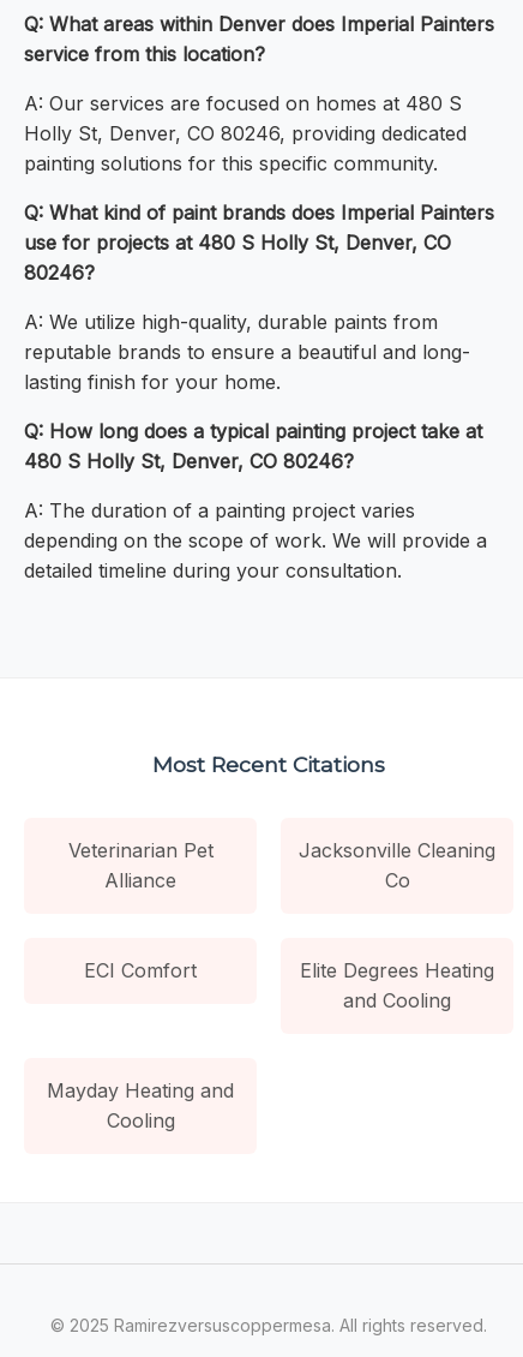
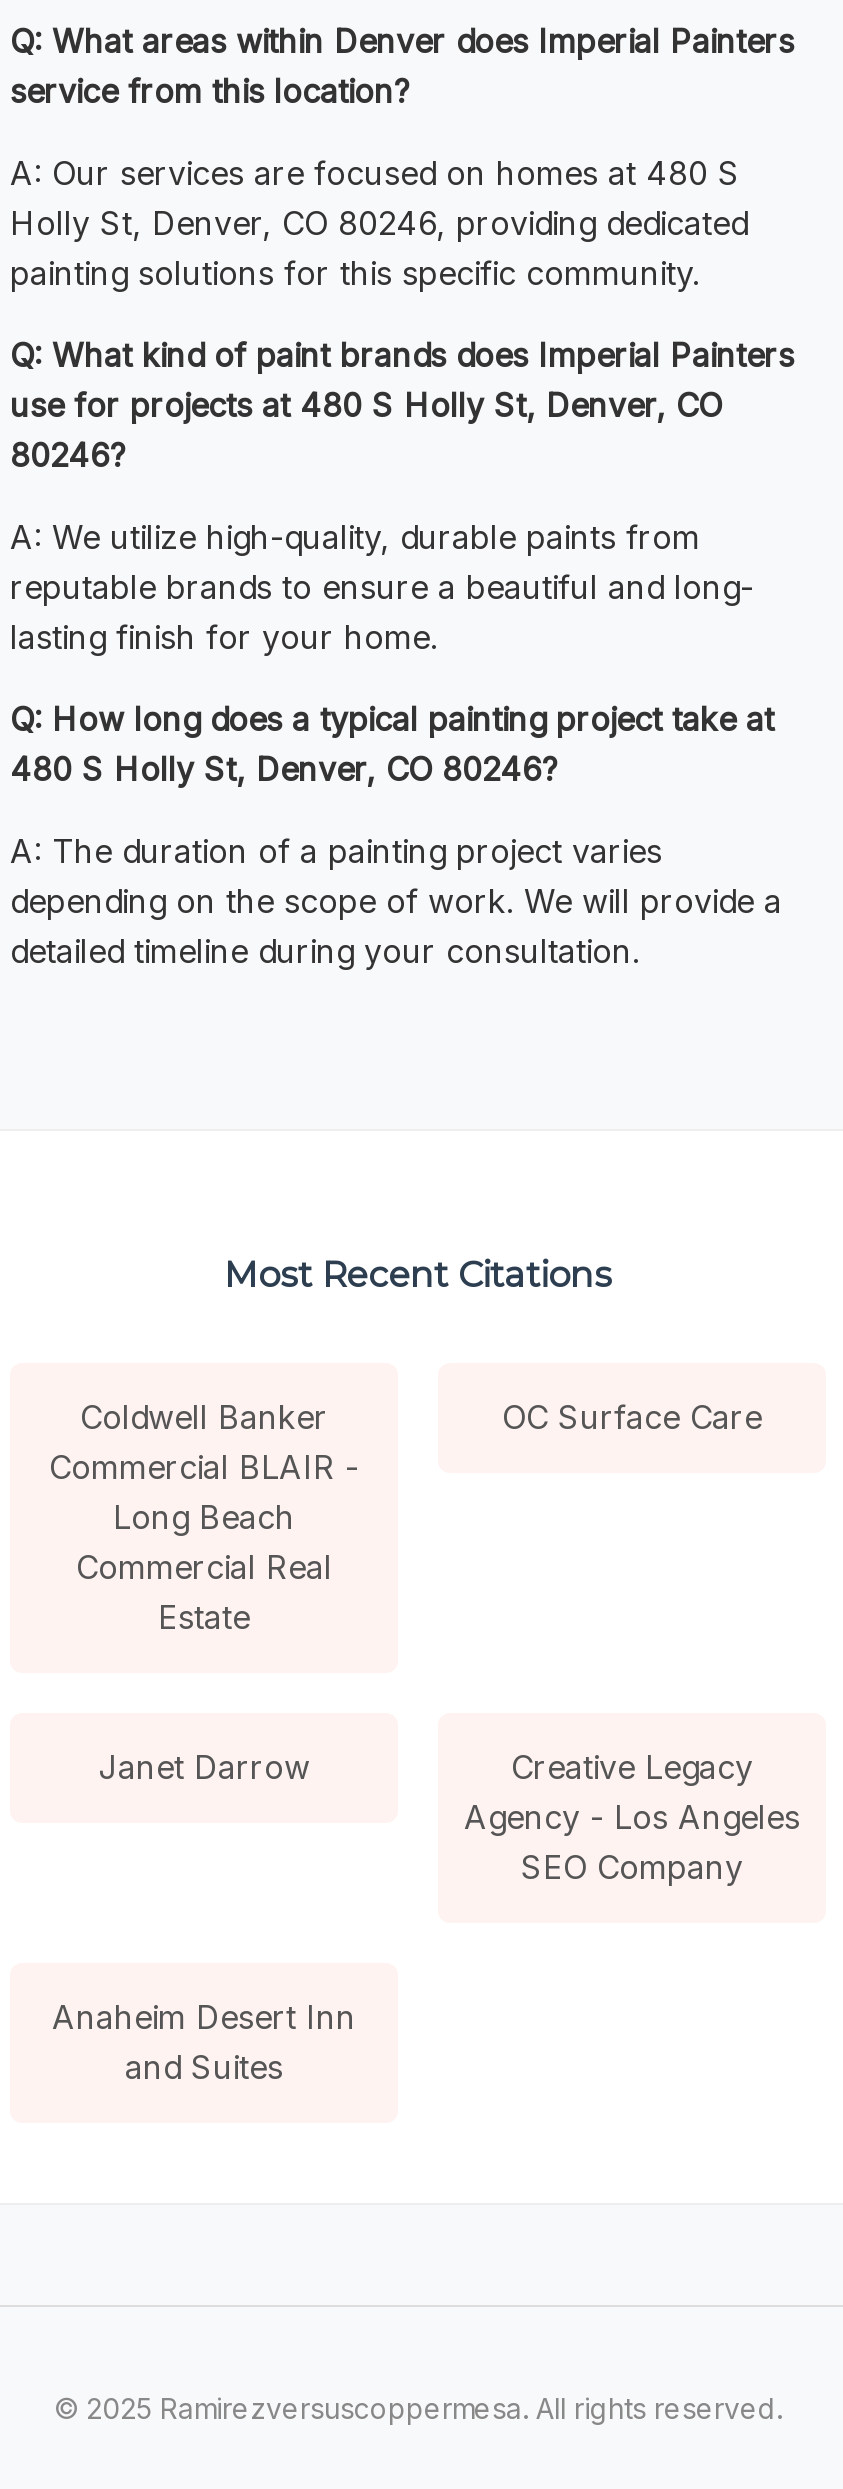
- Veterinarian Pet
- Alliance
+ Coldwell Banker
+ Commercial BLAIR -
+ Long Beach
+ Commercial Real
+ Estate

- Jacksonville Cleaning
- Co
+ OC Surface Care

- ECI Comfort
- Elite Degrees Heating
- and Cooling
+ Janet Darrow
+ Creative Legacy
+ Agency - Los Angeles
+ SEO Company

- Mayday Heating and
- Cooling
+ Anaheim Desert Inn
+ and Suites
